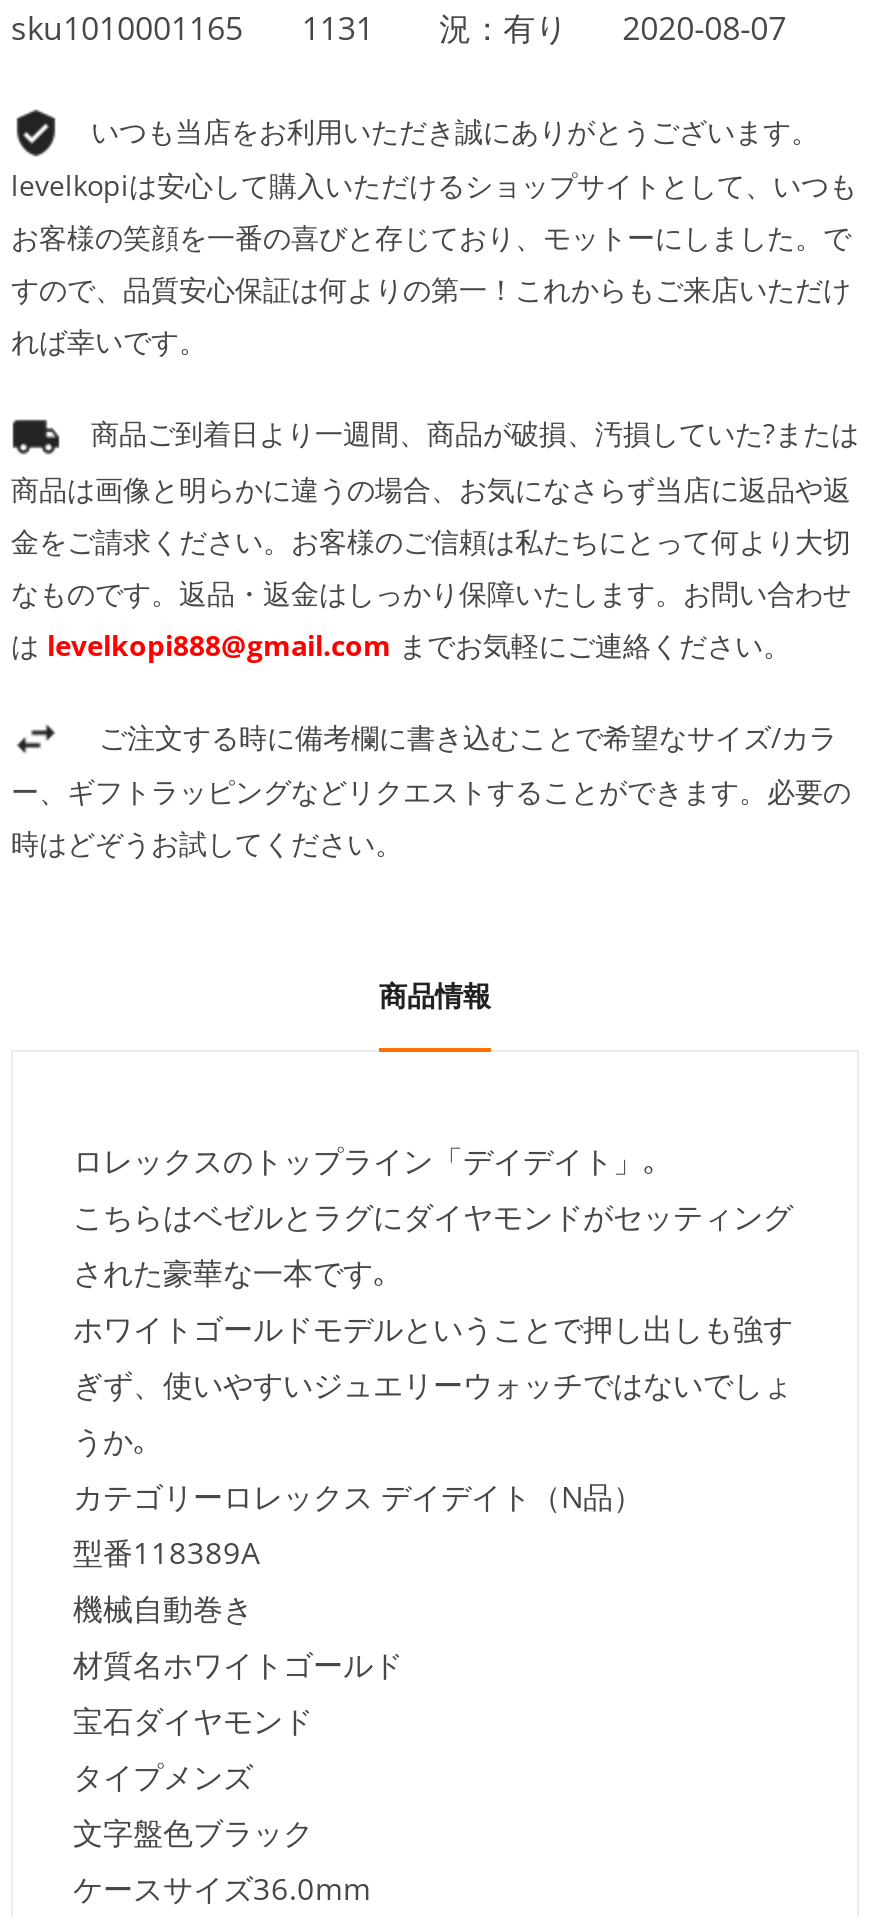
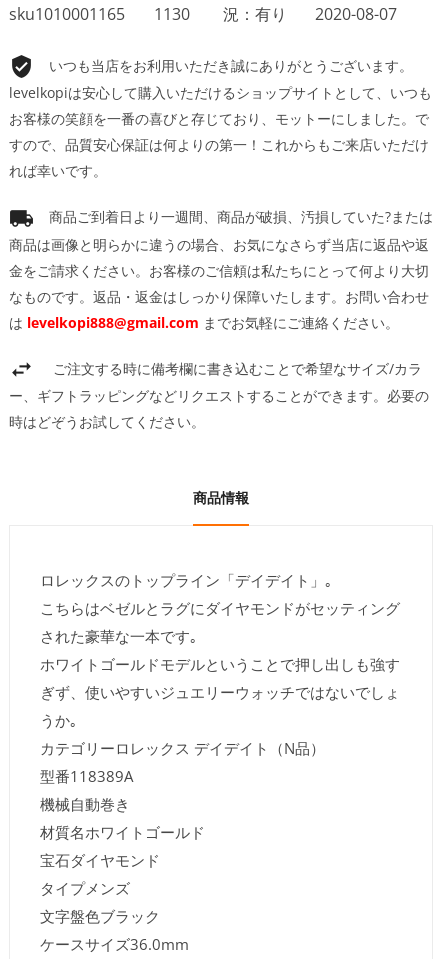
- sku1010001165 1131 況：有り 2020-08-07
+ sku1010001165 1130 況：有り 2020-08-07
